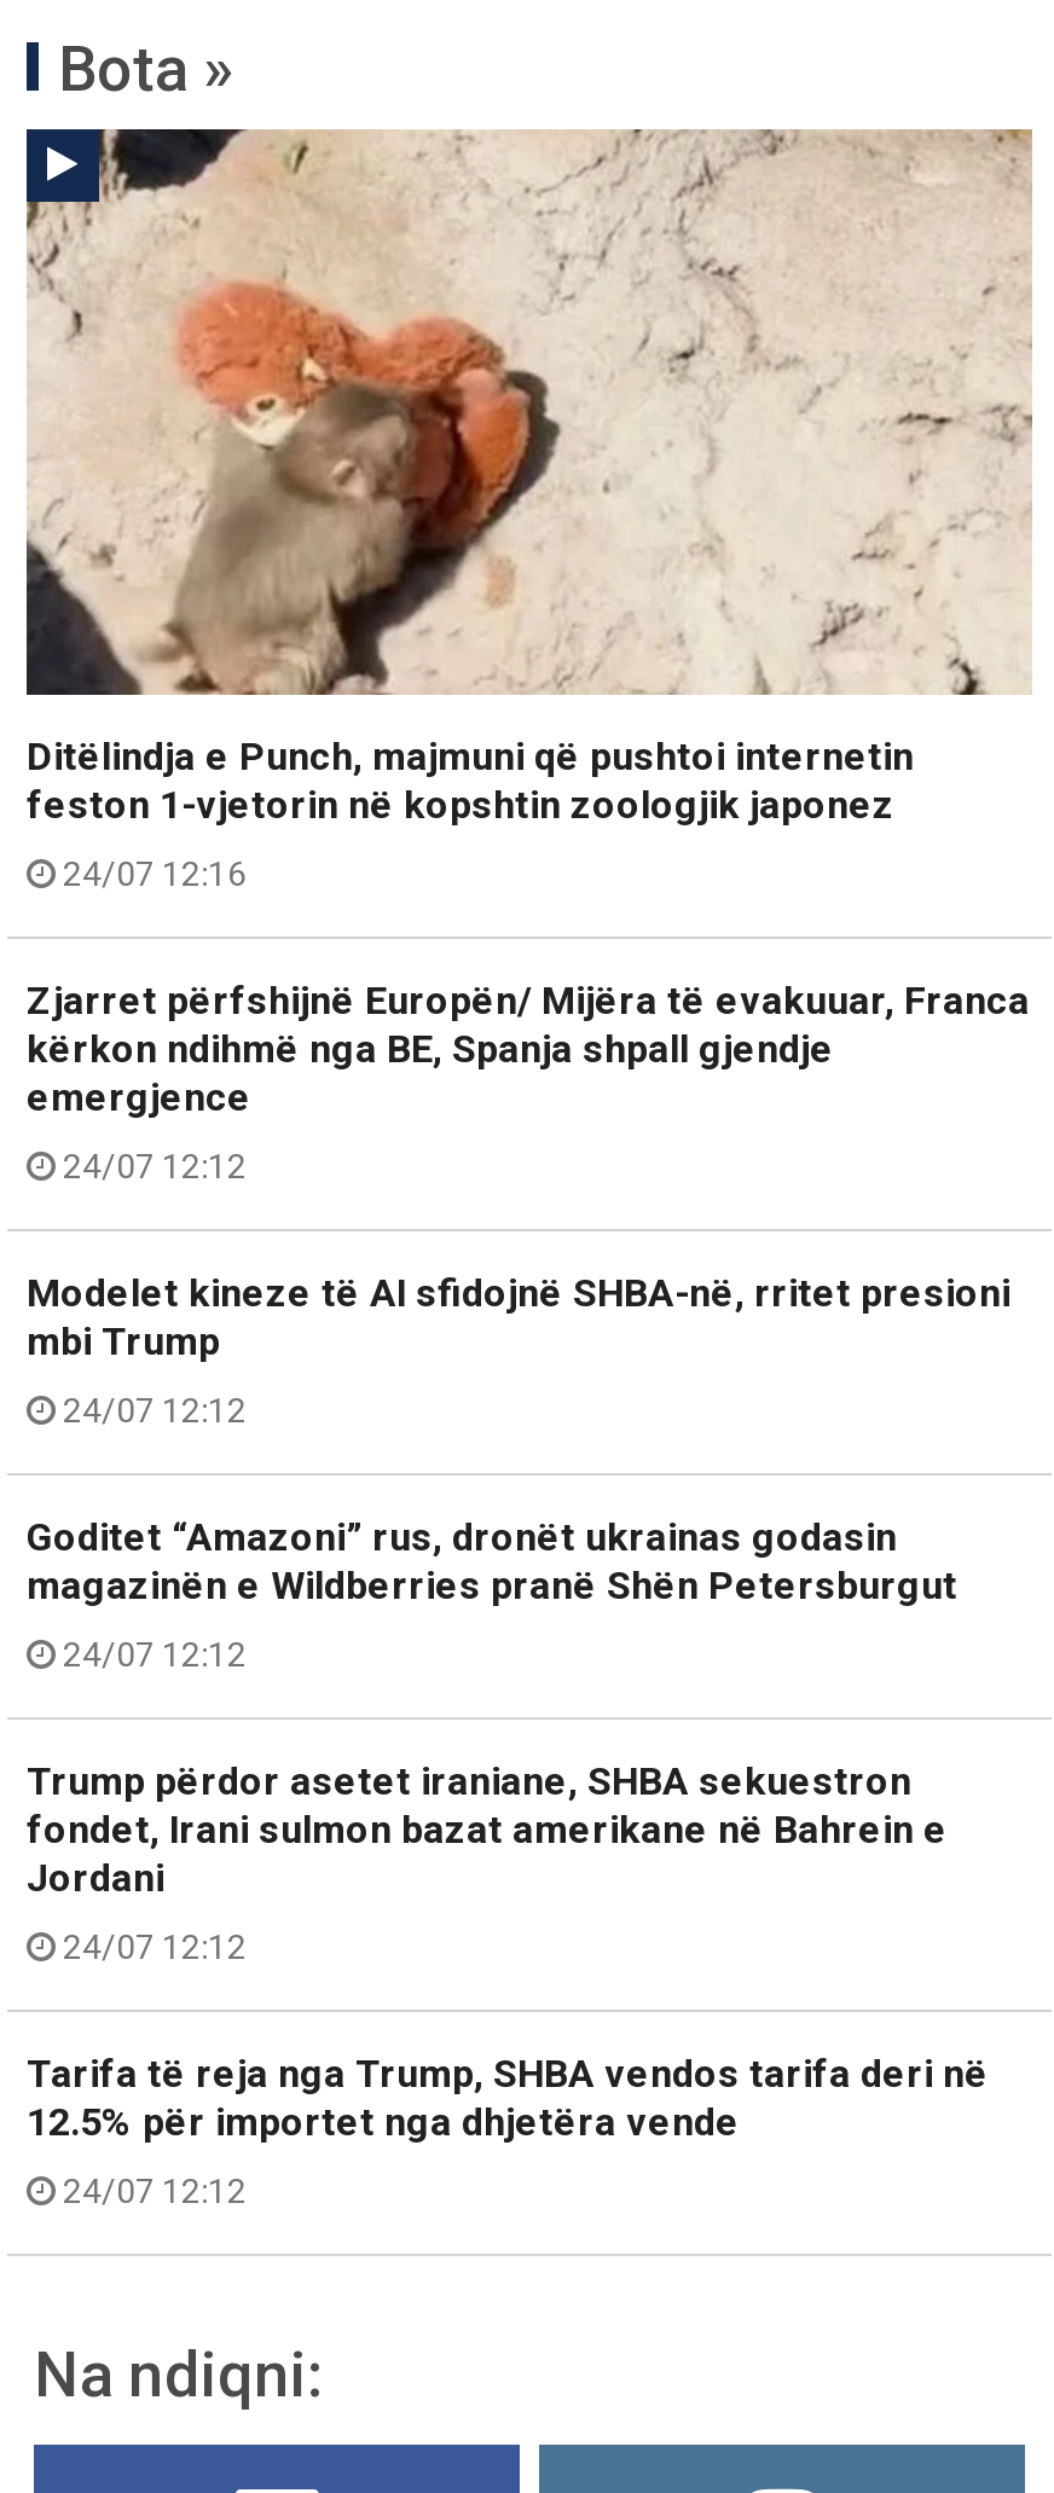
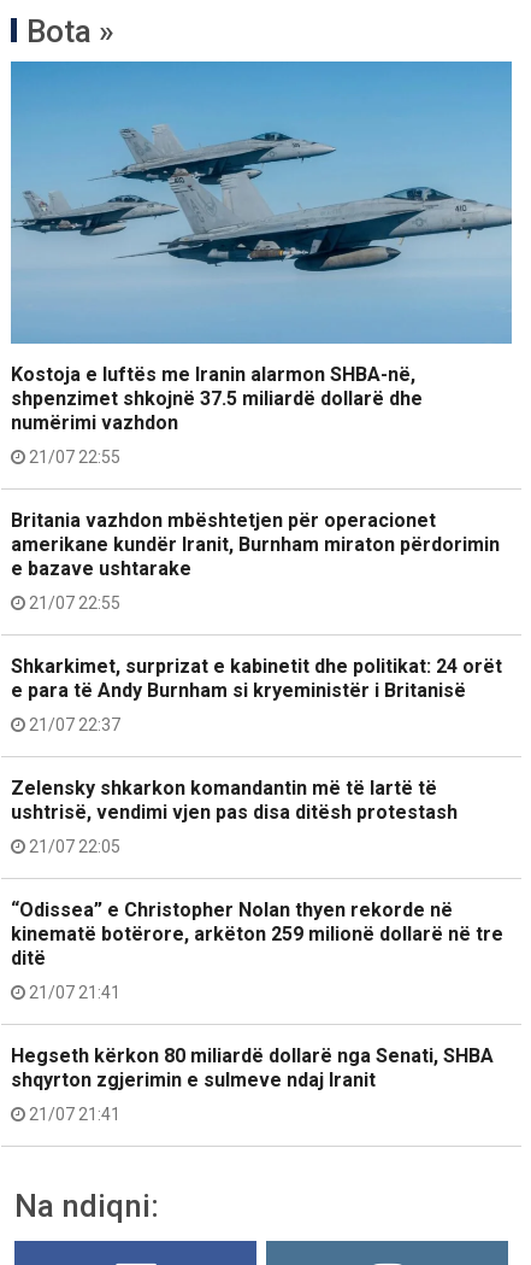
- [image]
- Ditëlindja e Punch, majmuni që pushtoi internetin
- feston 1-vjetorin në kopshtin zoologjik japonez
+ [image]
+ Kostoja e luftës me Iranin alarmon SHBA-në,
+ shpenzimet shkojnë 37.5 miliardë dollarë dhe
+ numërimi vazhdon

- 24/07 12:16
+ 21/07 22:55

- Zjarret përfshijnë Europën/ Mijëra të evakuuar, Franca
- kërkon ndihmë nga BE, Spanja shpall gjendje
- emergjence
+ Britania vazhdon mbështetjen për operacionet
+ amerikane kundër Iranit, Burnham miraton përdorimin
+ e bazave ushtarake

- 24/07 12:12
+ 21/07 22:55

- Modelet kineze të AI sfidojnë SHBA-në, rritet presioni
- mbi Trump
+ Shkarkimet, surprizat e kabinetit dhe politikat: 24 orët
+ e para të Andy Burnham si kryeministër i Britanisë

- 24/07 12:12
+ 21/07 22:37

- Goditet “Amazoni” rus, dronët ukrainas godasin
- magazinën e Wildberries pranë Shën Petersburgut
+ Zelensky shkarkon komandantin më të lartë të
+ ushtrisë, vendimi vjen pas disa ditësh protestash

- 24/07 12:12
+ 21/07 22:05

- Trump përdor asetet iraniane, SHBA sekuestron
- fondet, Irani sulmon bazat amerikane në Bahrein e
- Jordani
+ “Odissea” e Christopher Nolan thyen rekorde në
+ kinematë botërore, arkëton 259 milionë dollarë në tre
+ ditë

- 24/07 12:12
+ 21/07 21:41

- Tarifa të reja nga Trump, SHBA vendos tarifa deri në
- 12.5% për importet nga dhjetëra vende
+ Hegseth kërkon 80 miliardë dollarë nga Senati, SHBA
+ shqyrton zgjerimin e sulmeve ndaj Iranit

- 24/07 12:12
+ 21/07 21:41
